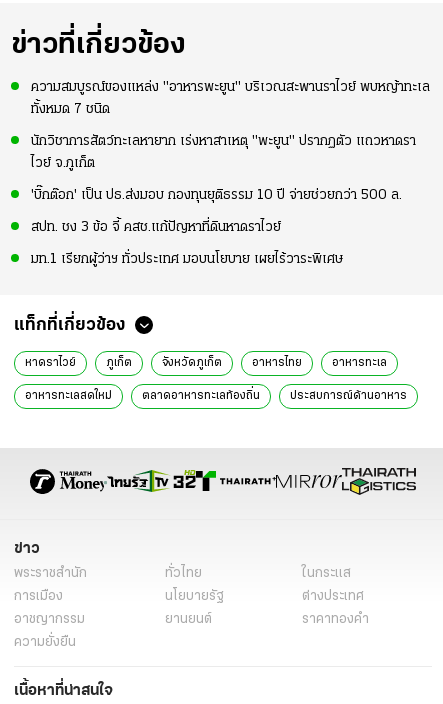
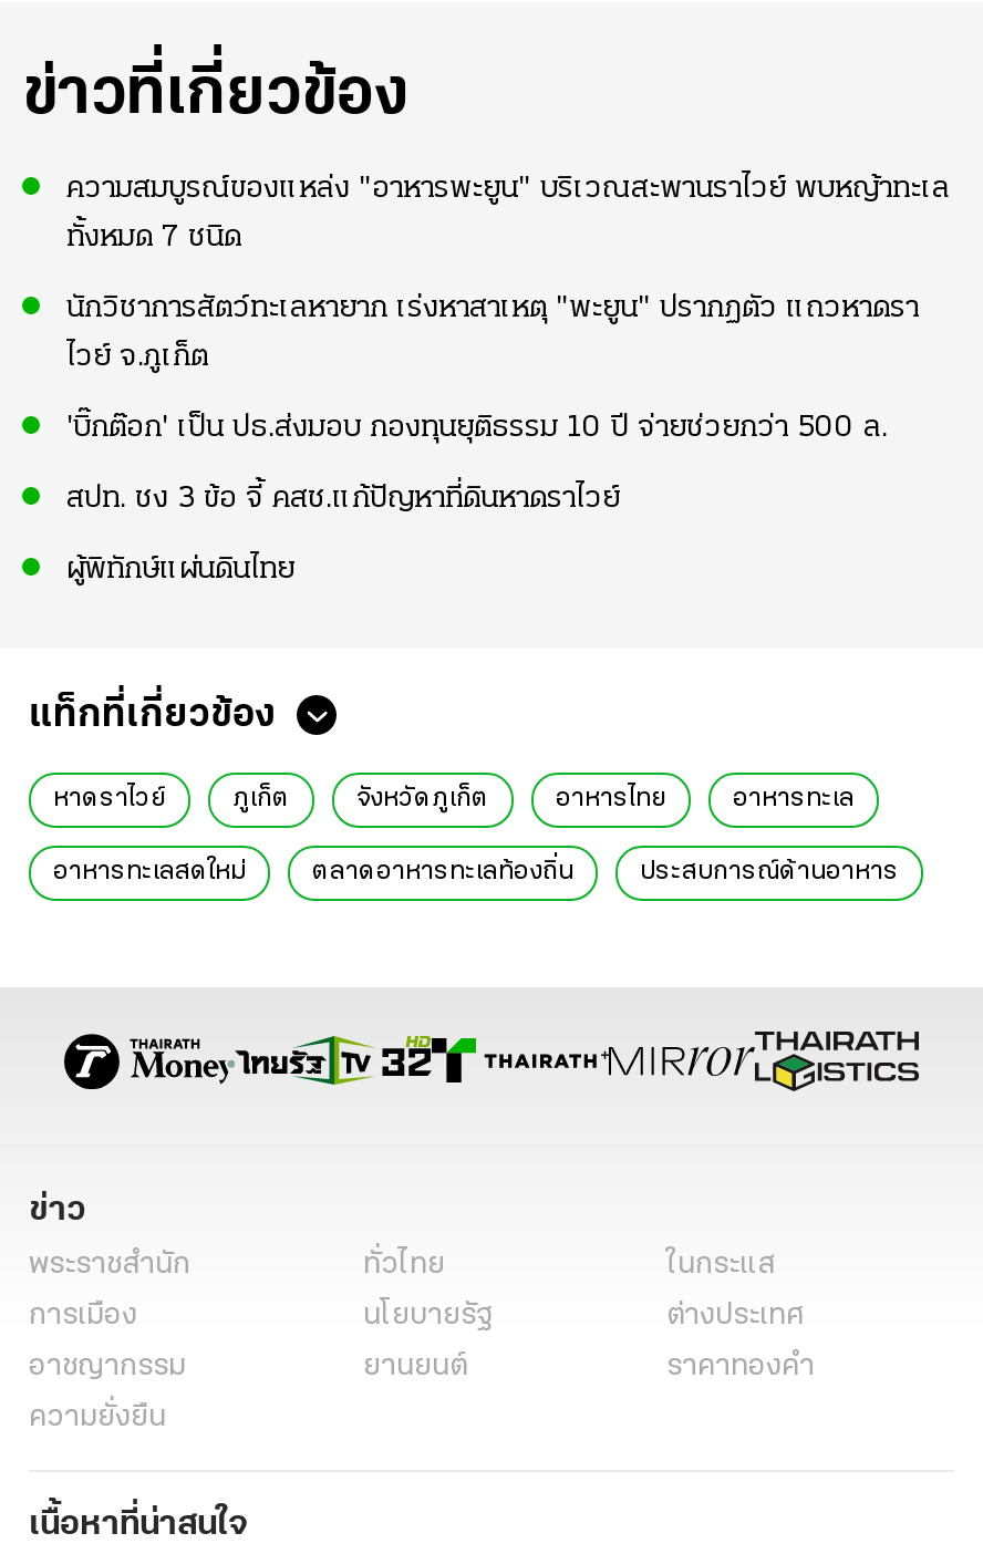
- มท.1 เรียกผู้ว่าฯ ทั่วประเทศ มอบนโยบาย เผยไร้วาระพิเศษ
+ ผู้พิทักษ์แผ่นดินไทย
